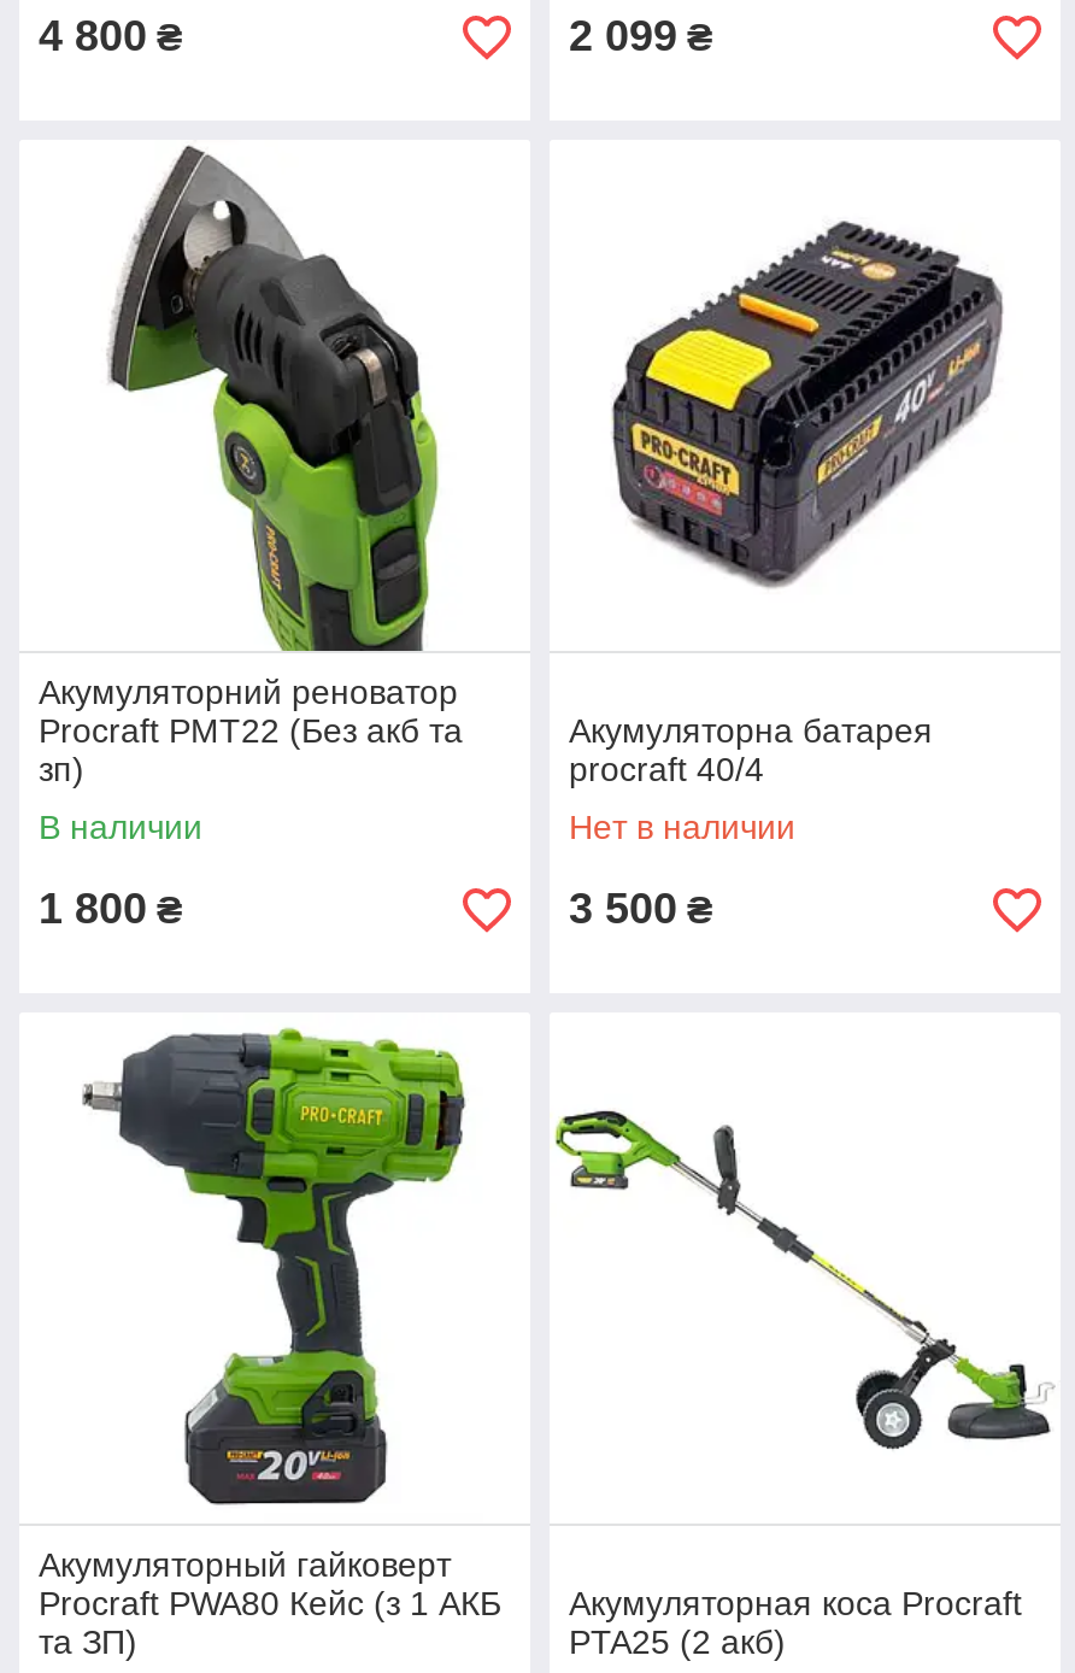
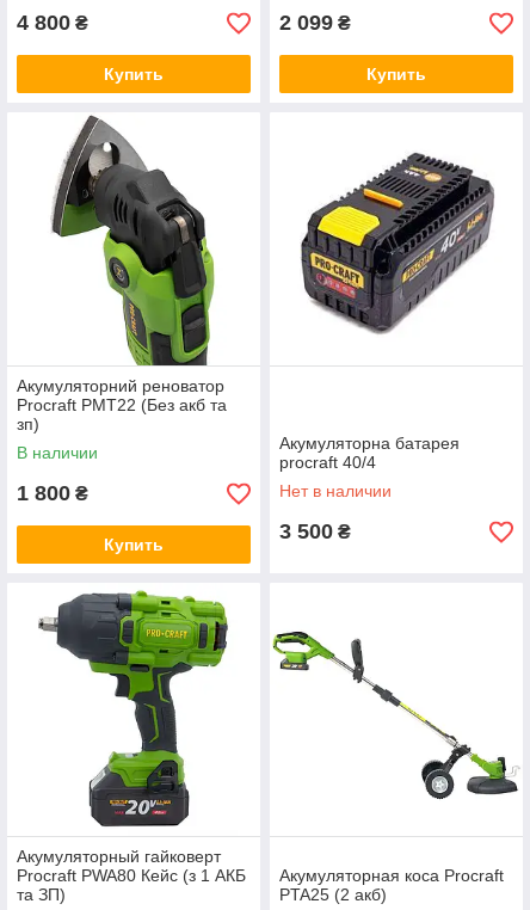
+ Купить

+ Купить

+ Купить
